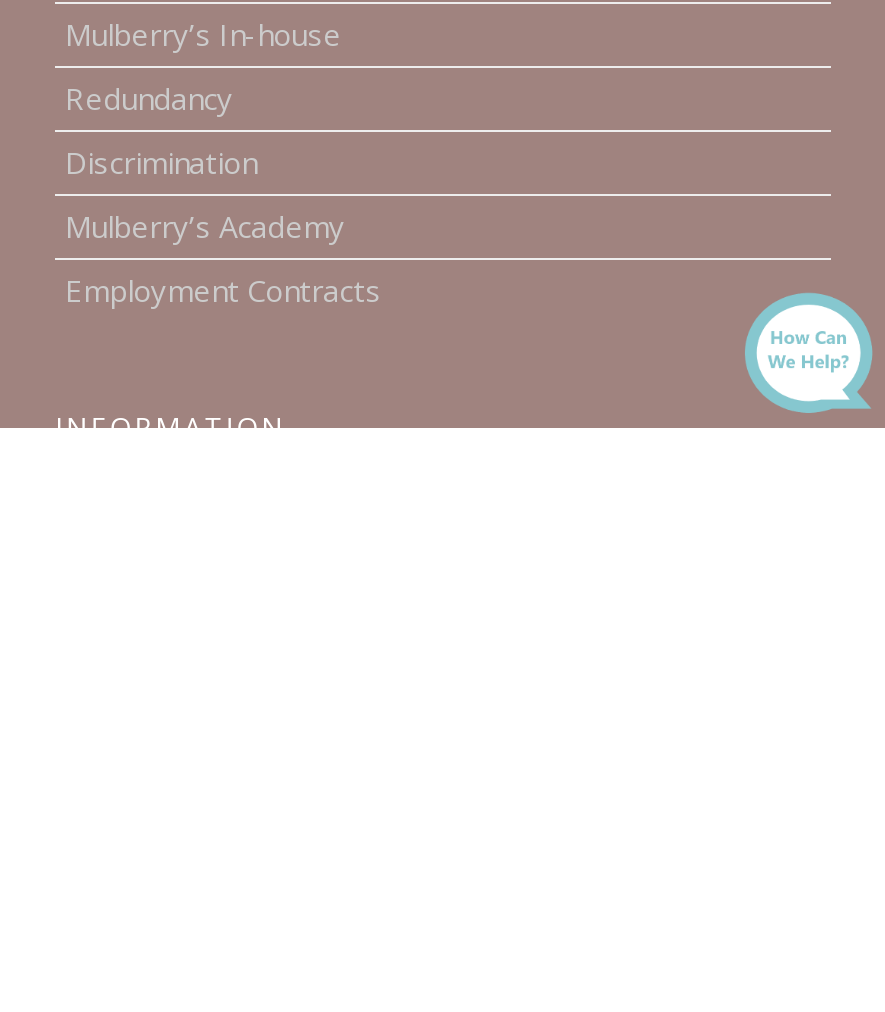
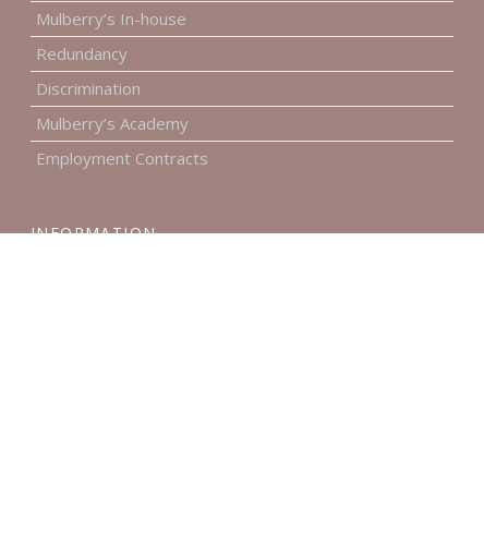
- [image]
